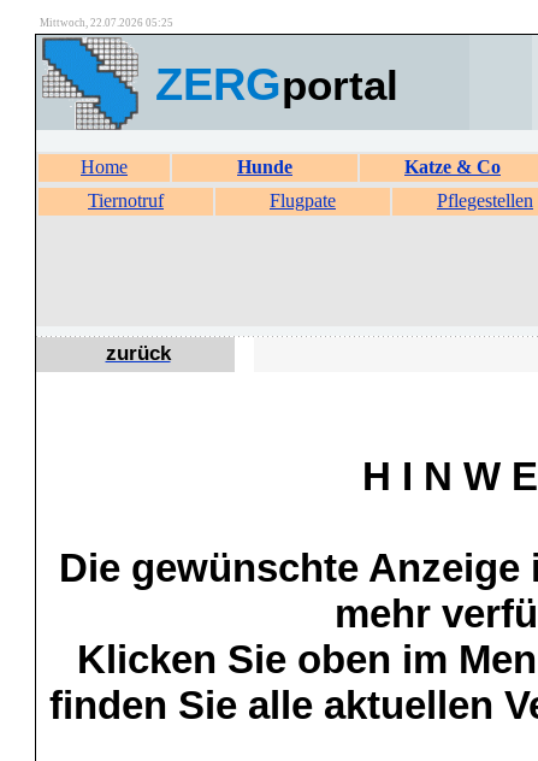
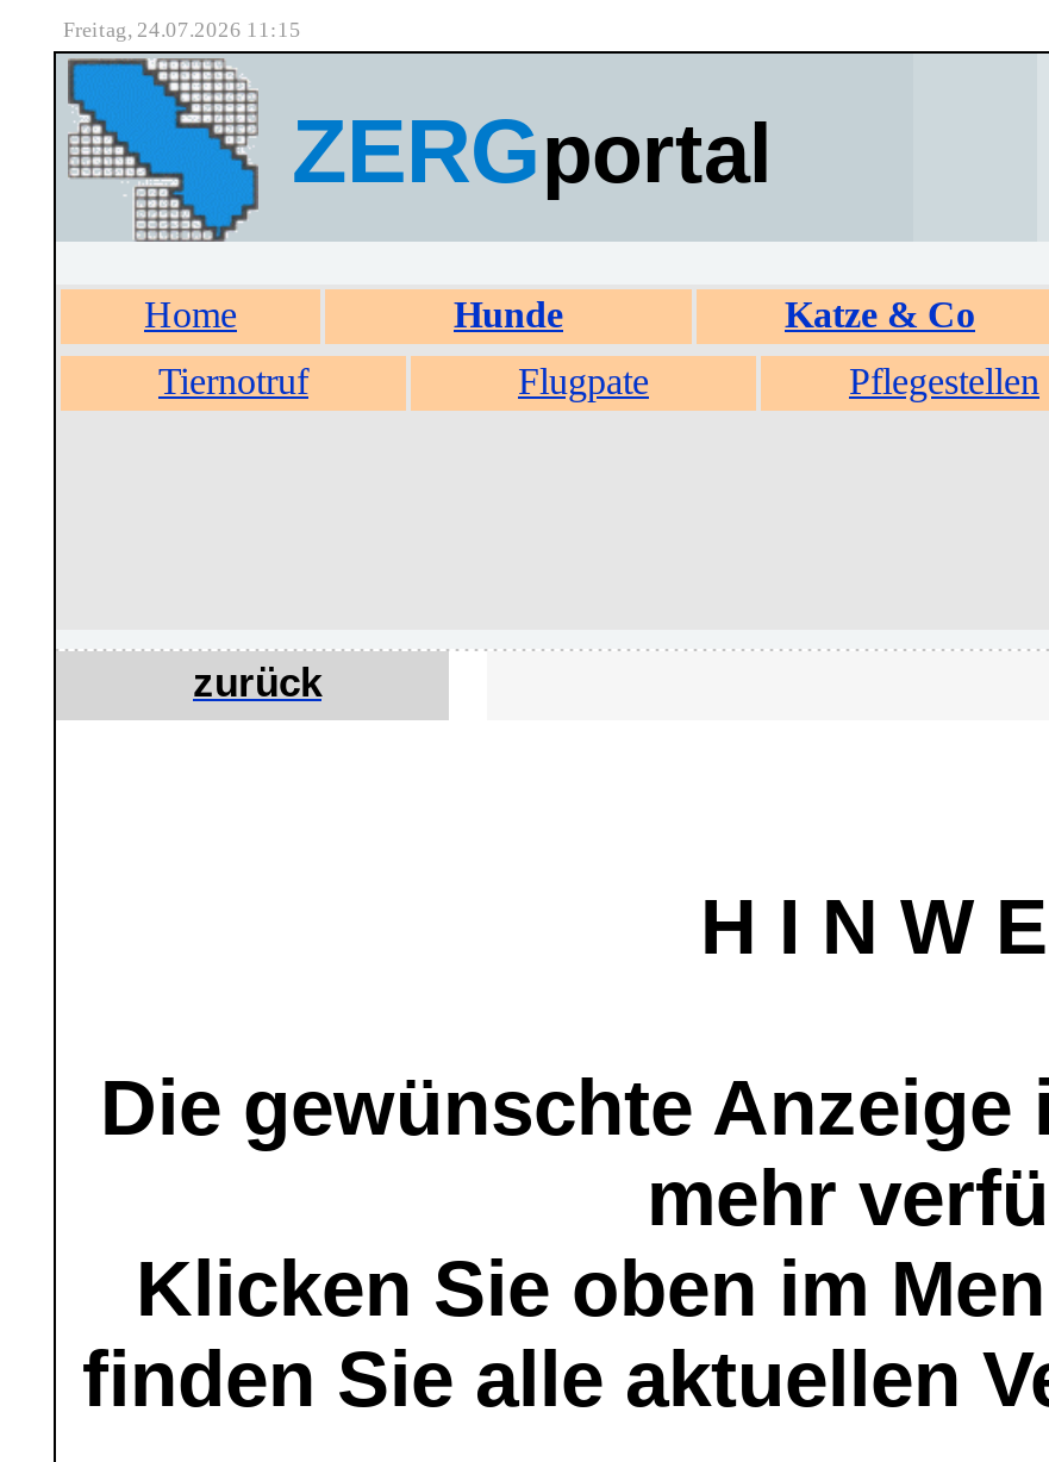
- Mittwoch, 22.07.2026 05:25
+ Freitag, 24.07.2026 11:15
